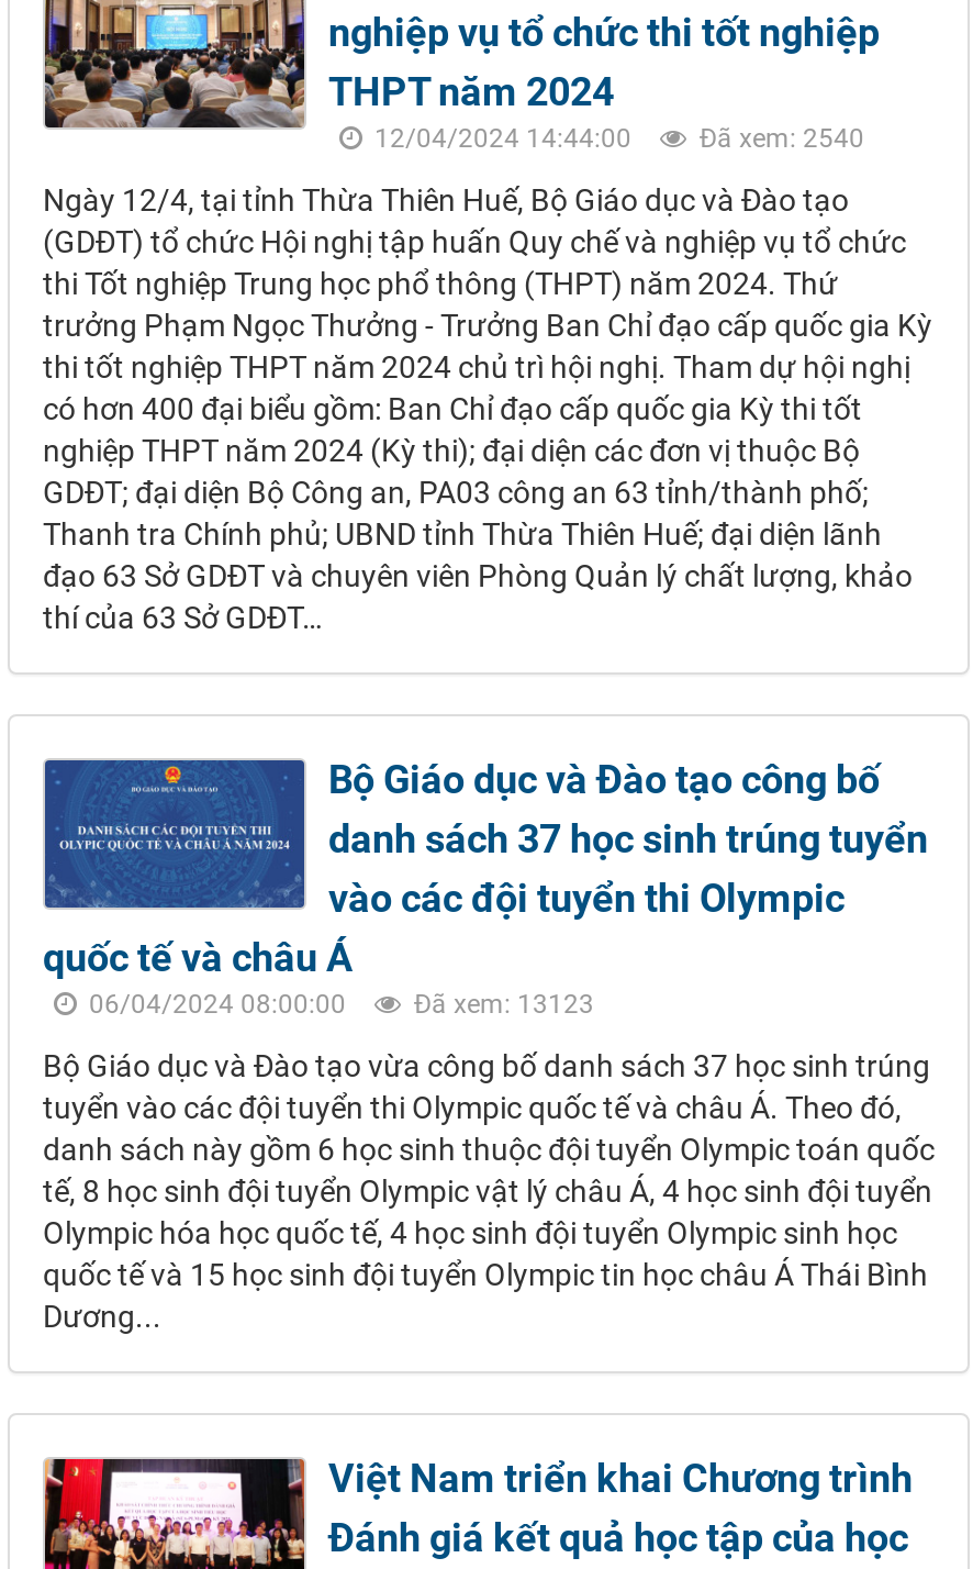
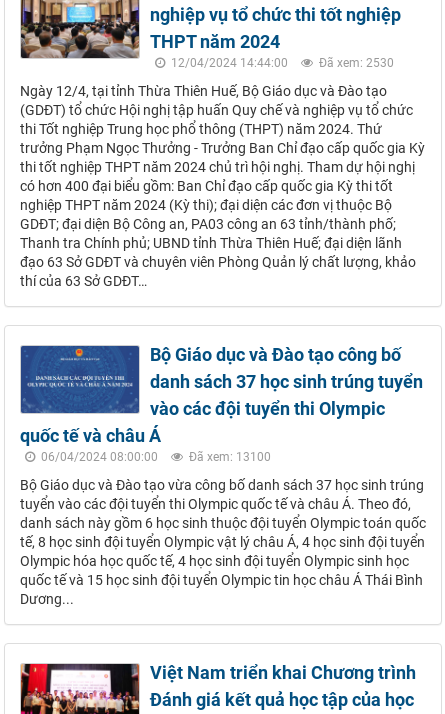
- 12/04/2024 14:44:00 Đã xem: 2540
+ 12/04/2024 14:44:00 Đã xem: 2530

- 06/04/2024 08:00:00 Đã xem: 13123
+ 06/04/2024 08:00:00 Đã xem: 13100
